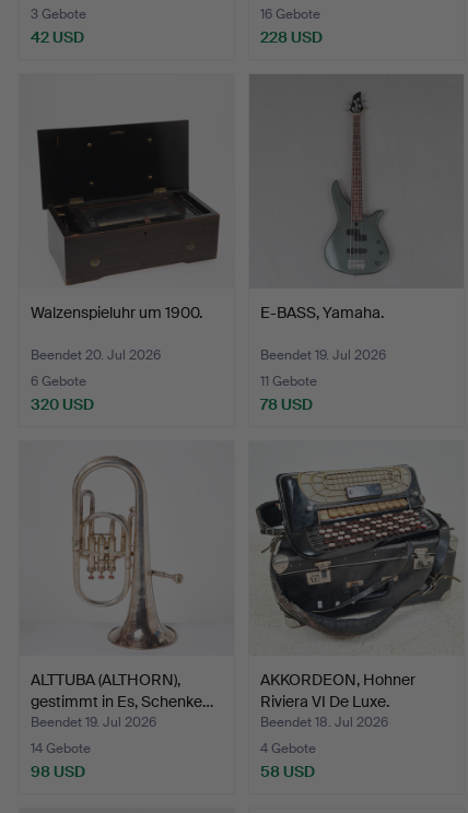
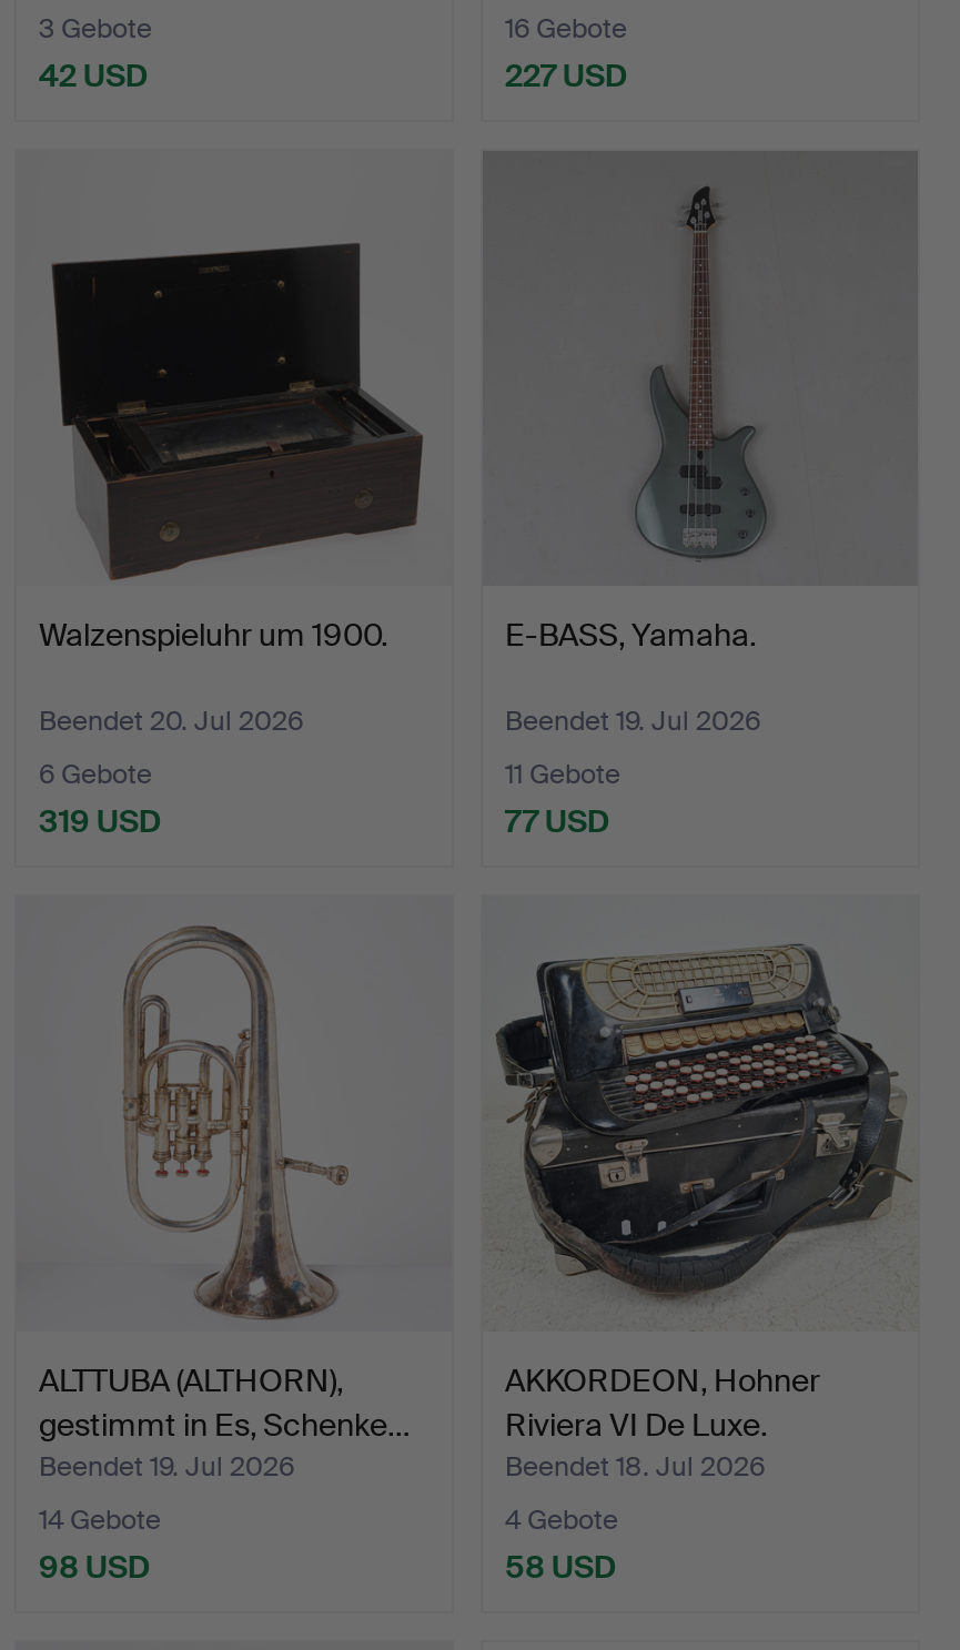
- 228 USD
+ 227 USD

- 320 USD
+ 319 USD

- 78 USD
+ 77 USD
